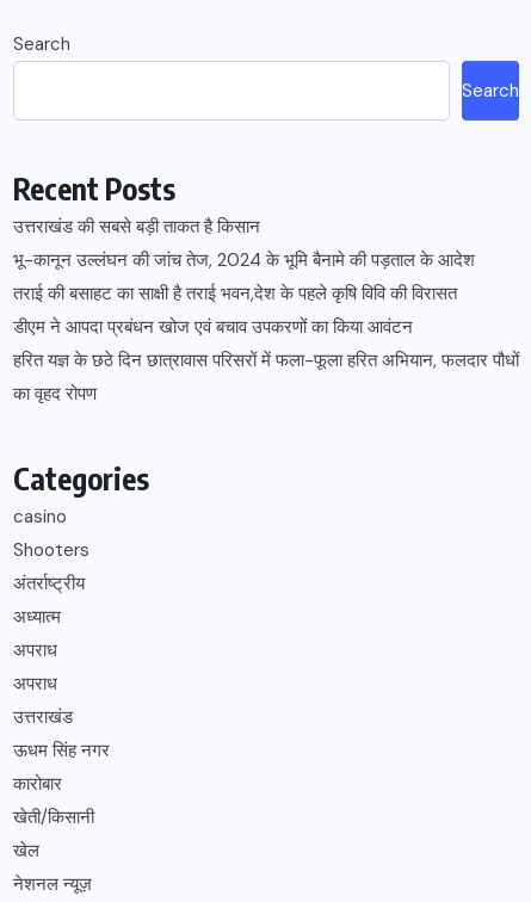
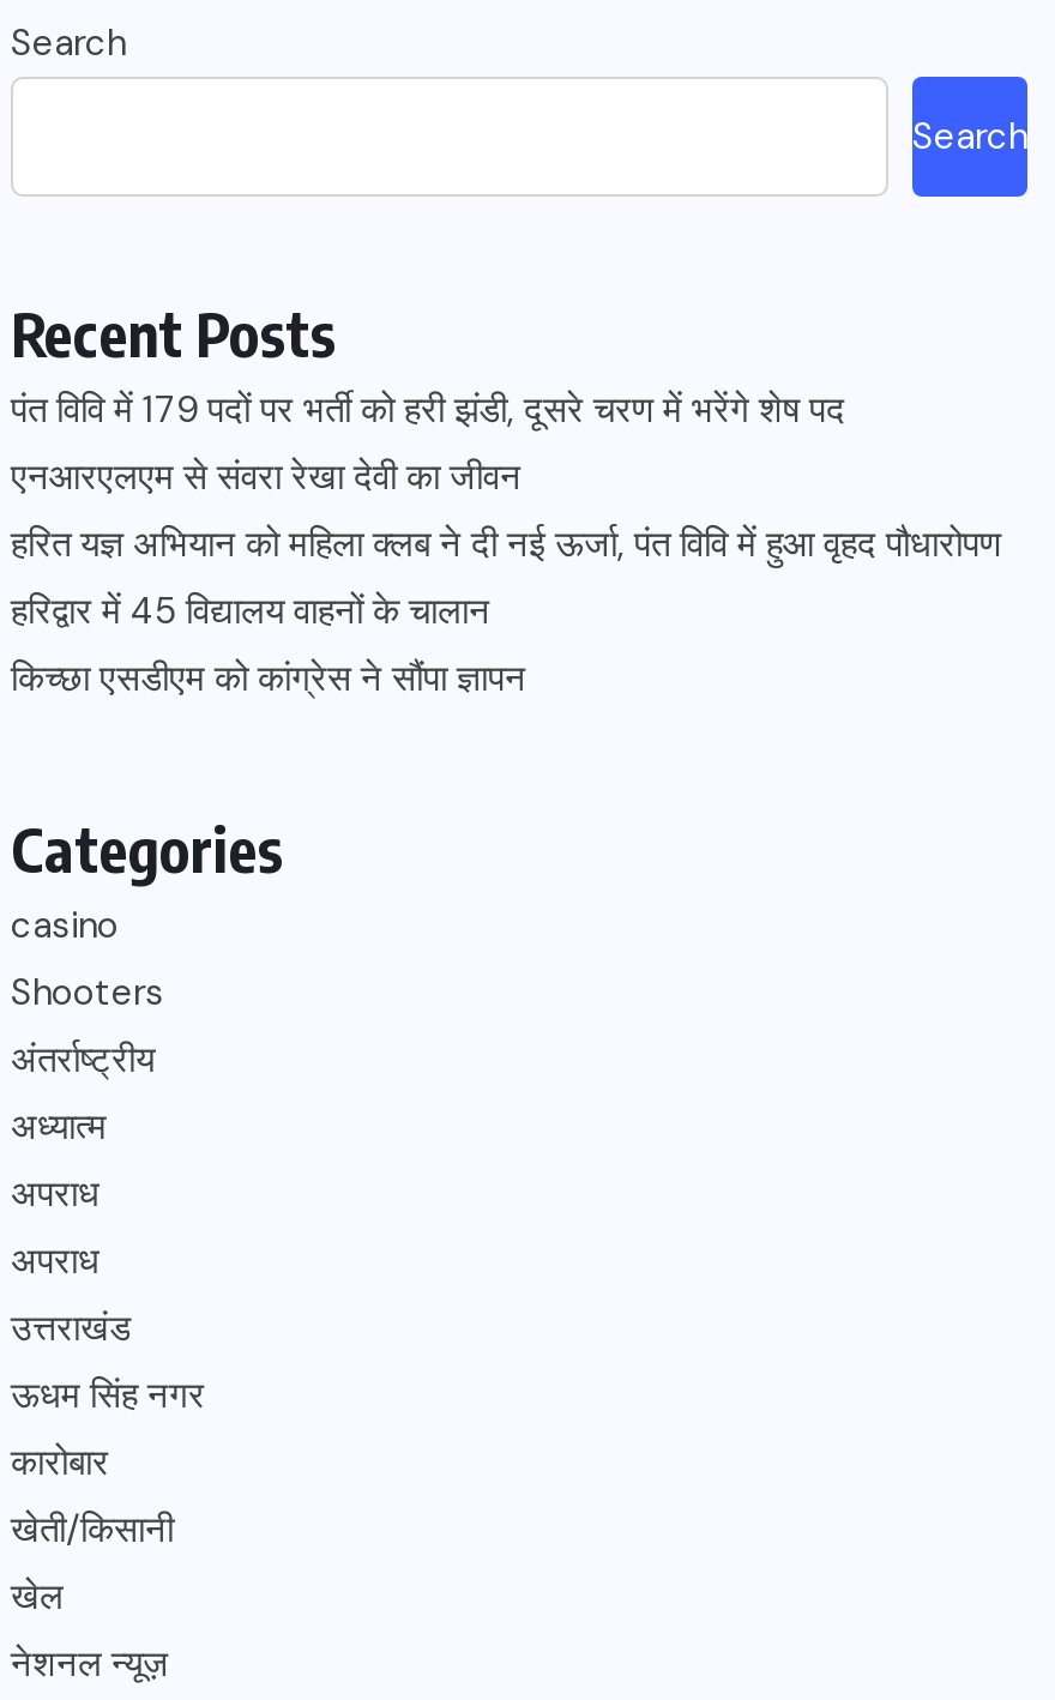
- उत्तराखंड की सबसे बड़ी ताकत है किसान
- भू-कानून उल्लंघन की जांच तेज, 2024 के भूमि बैनामे की पड़ताल के आदेश
- तराई की बसाहट का साक्षी है तराई भवन,देश के पहले कृषि विवि की विरासत
- डीएम ने आपदा प्रबंधन खोज एवं बचाव उपकरणों का किया आवंटन
- हरित यज्ञ के छठे दिन छात्रावास परिसरों में फला-फूला हरित अभियान, फलदार पौधों
- का वृहद रोपण
+ पंत विवि में 179 पदों पर भर्ती को हरी झंडी, दूसरे चरण में भरेंगे शेष पद
+ एनआरएलएम से संवरा रेखा देवी का जीवन
+ हरित यज्ञ अभियान को महिला क्लब ने दी नई ऊर्जा, पंत विवि में हुआ वृहद पौधारोपण
+ हरिद्वार में 45 विद्यालय वाहनों के चालान
+ किच्छा एसडीएम को कांग्रेस ने सौंपा ज्ञापन
